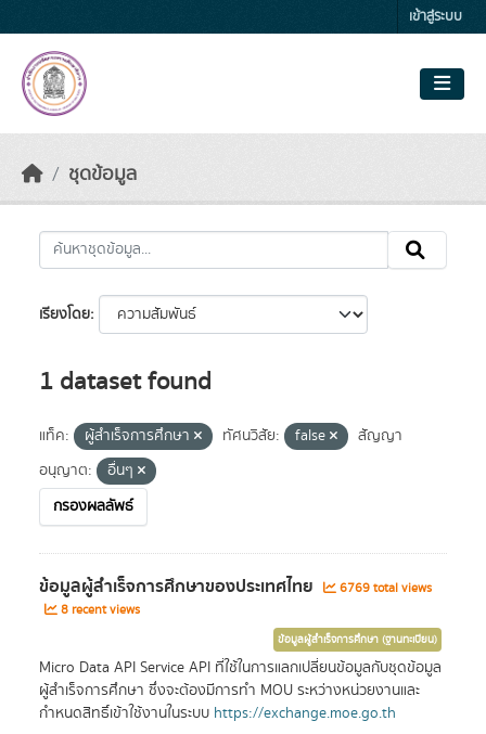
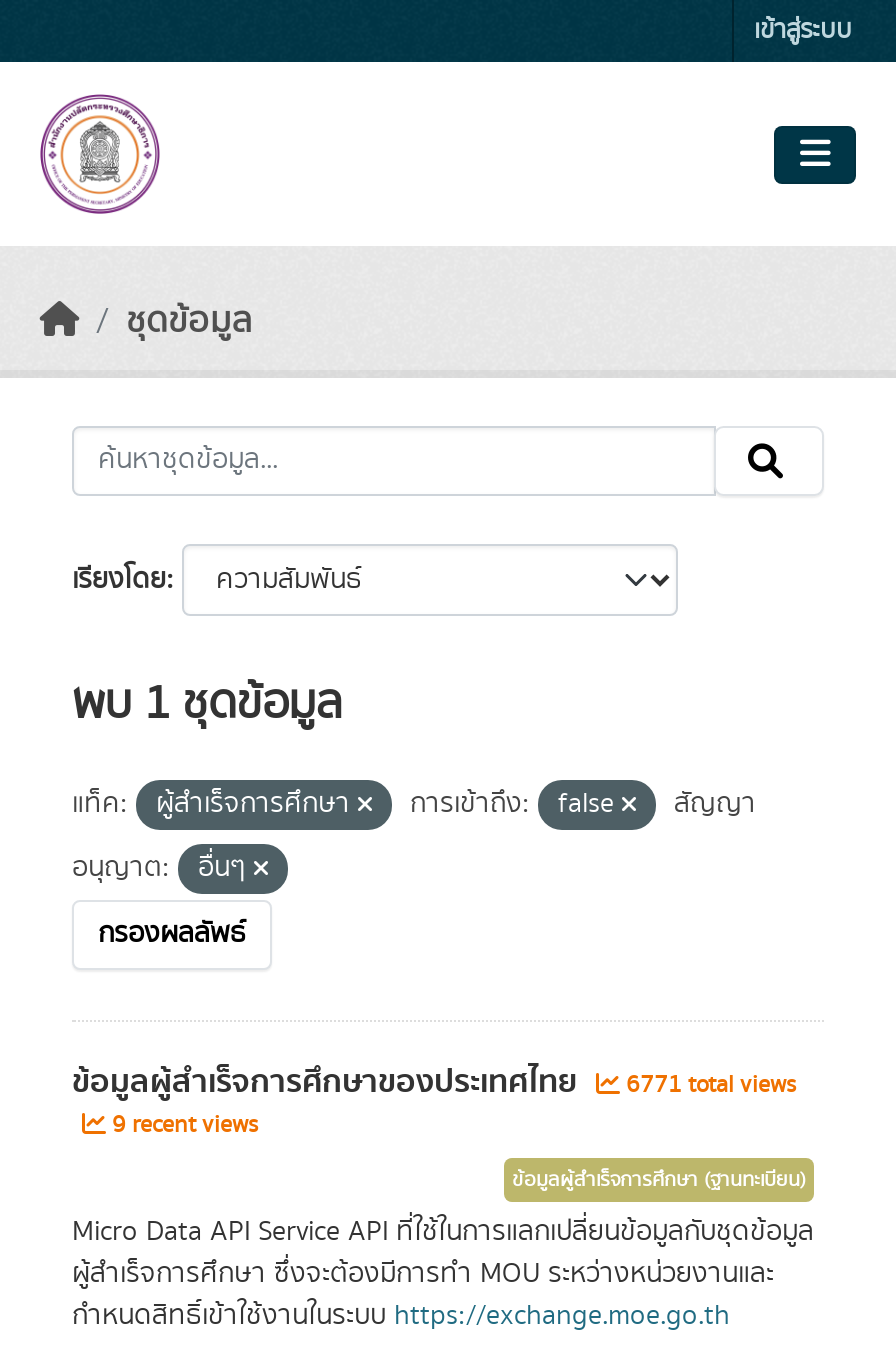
- 1 dataset found
+ พบ 1 ชุดข้อมูล

- ทัศนวิสัย:
+ การเข้าถึง:

- ข้อมูลผู้สำเร็จการศึกษาของประเทศไทย 6769 total views
+ ข้อมูลผู้สำเร็จการศึกษาของประเทศไทย 6771 total views

- 8 recent views
+ 9 recent views
